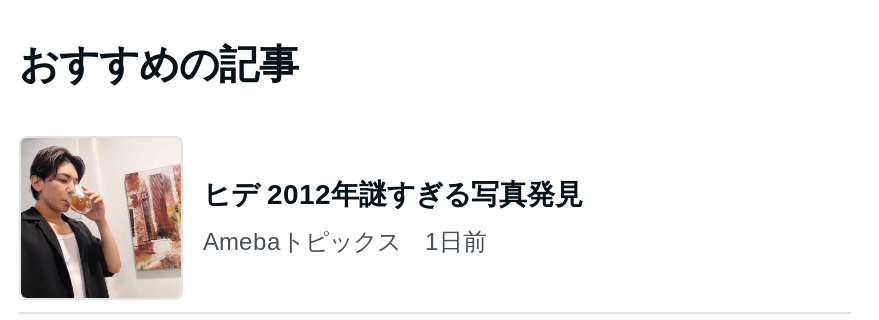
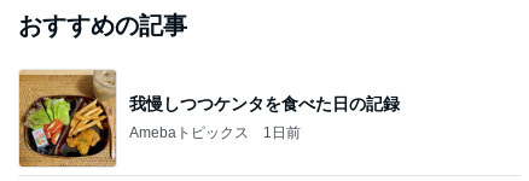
- [image]
- ヒデ 2012年謎すぎる写真発見
+ [image]
+ 我慢しつつケンタを食べた日の記録
